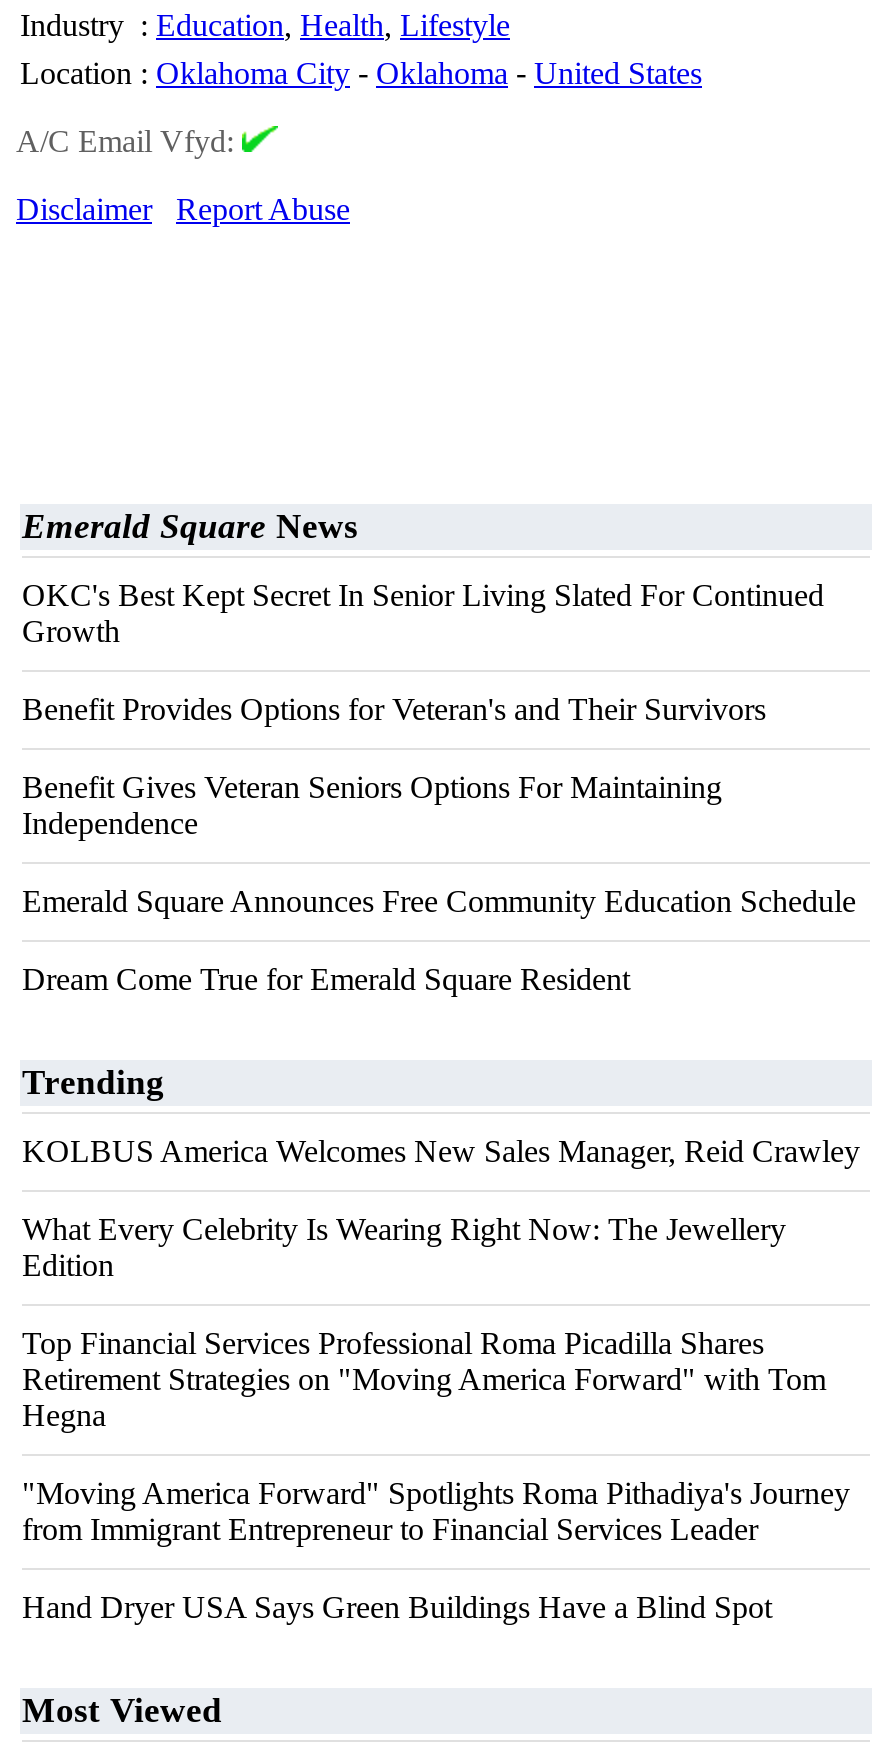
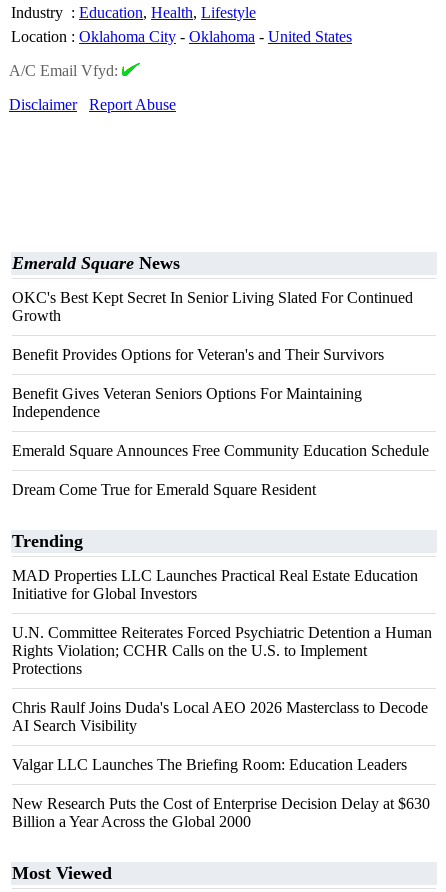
- KOLBUS America Welcomes New Sales Manager, Reid Crawley
+ MAD Properties LLC Launches Practical Real Estate Education
+ Initiative for Global Investors

- What Every Celebrity Is Wearing Right Now: The Jewellery
- Edition
+ U.N. Committee Reiterates Forced Psychiatric Detention a Human
+ Rights Violation; CCHR Calls on the U.S. to Implement
+ Protections

- Top Financial Services Professional Roma Picadilla Shares
- Retirement Strategies on "Moving America Forward" with Tom
- Hegna
+ Chris Raulf Joins Duda's Local AEO 2026 Masterclass to Decode
+ AI Search Visibility

- "Moving America Forward" Spotlights Roma Pithadiya's Journey
- from Immigrant Entrepreneur to Financial Services Leader
+ Valgar LLC Launches The Briefing Room: Education Leaders

- Hand Dryer USA Says Green Buildings Have a Blind Spot
+ New Research Puts the Cost of Enterprise Decision Delay at $630
+ Billion a Year Across the Global 2000
